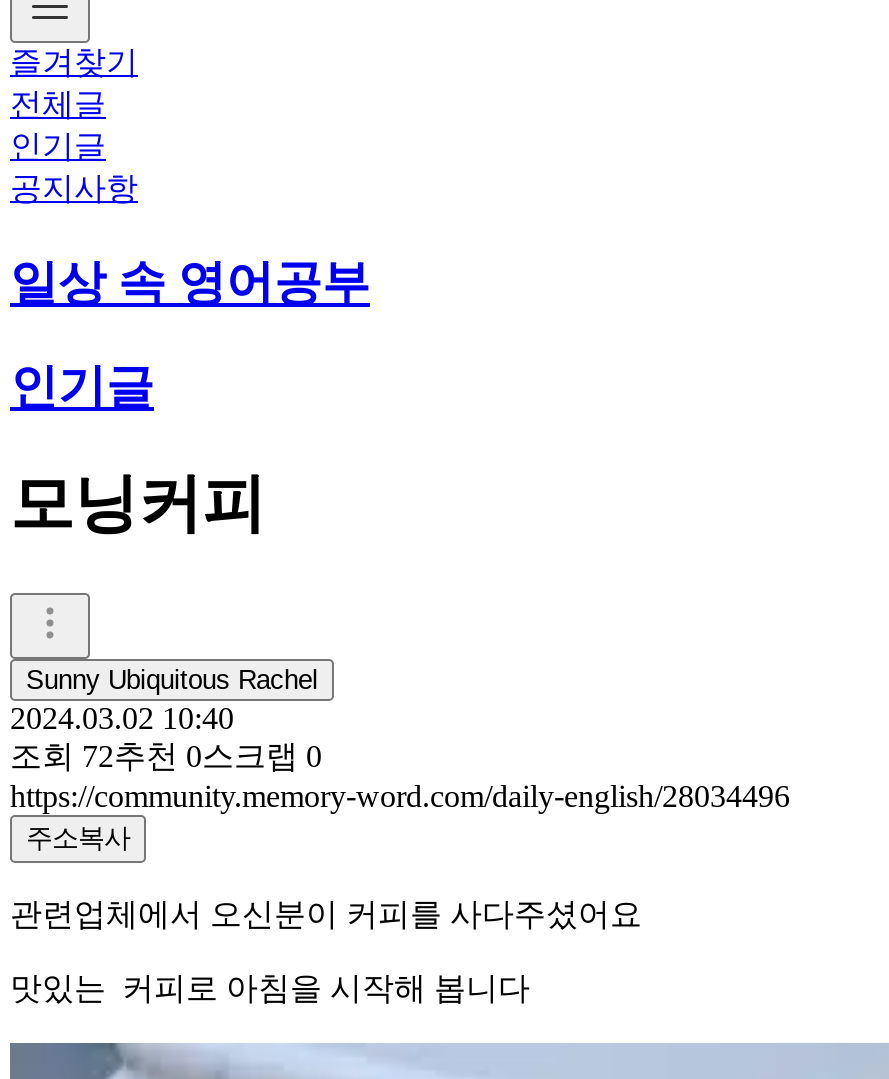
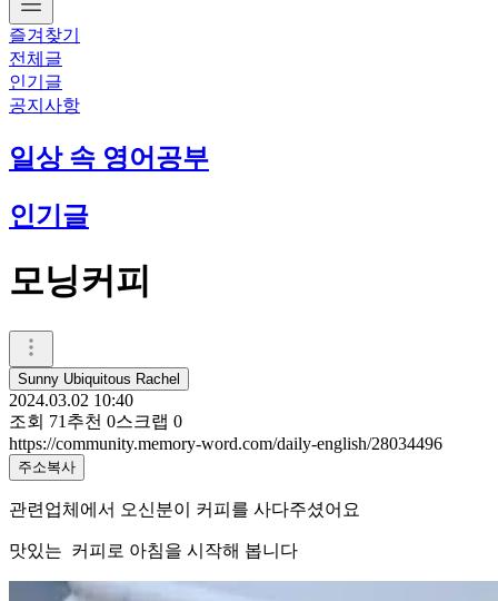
- 조회 72추천 0스크랩 0
+ 조회 71추천 0스크랩 0
